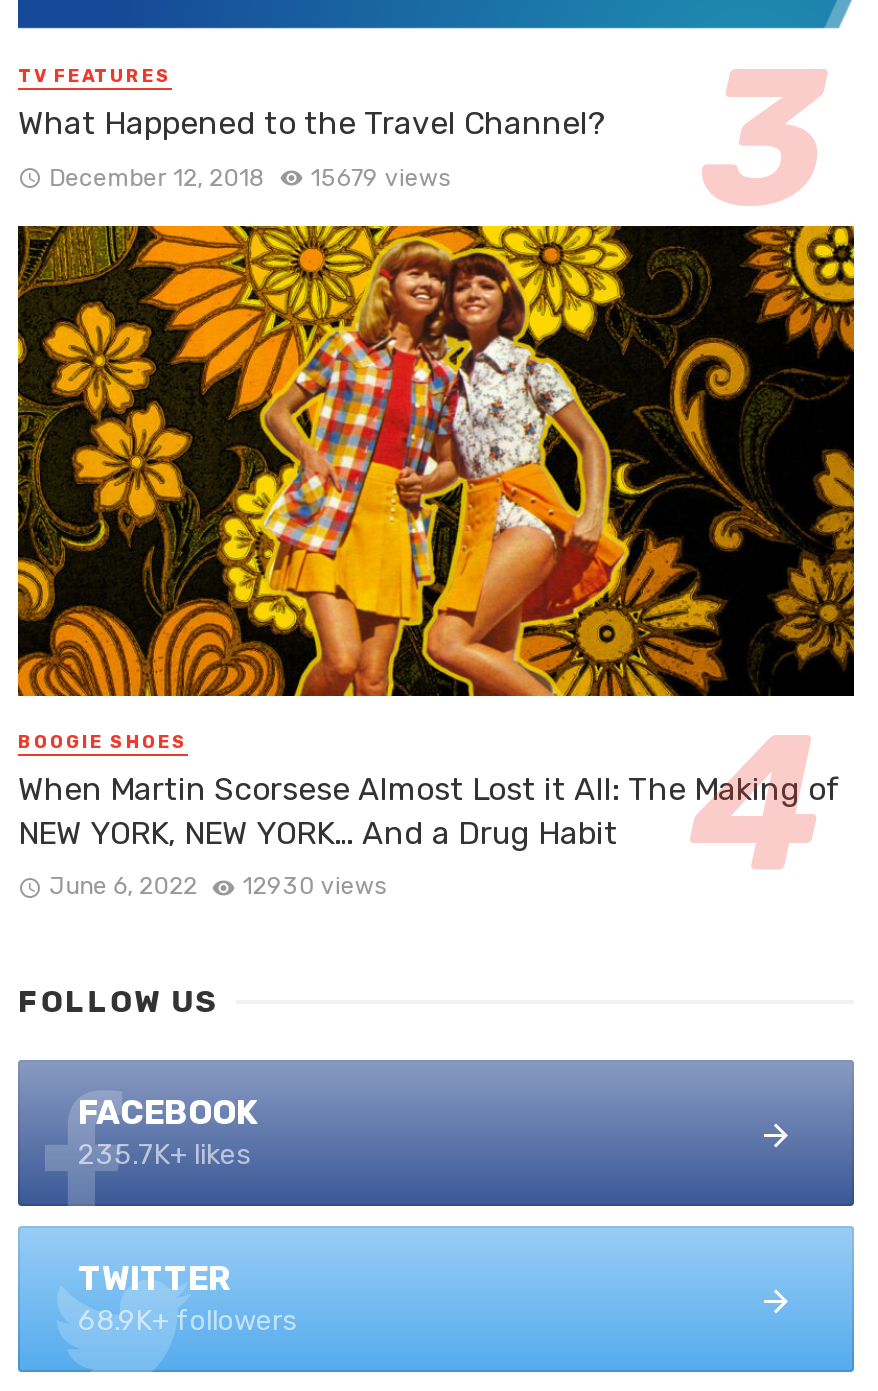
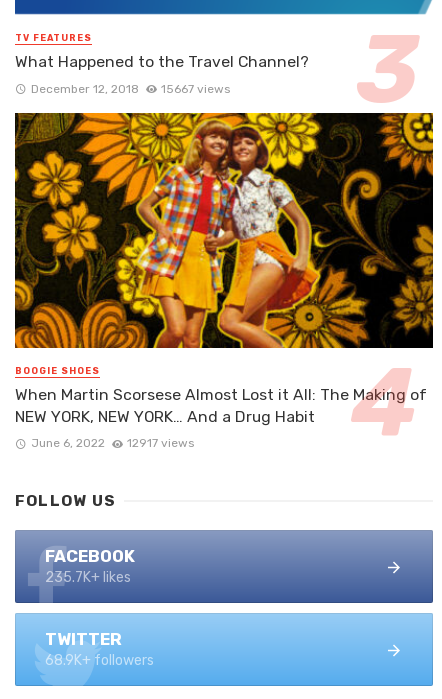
- December 12, 2018 15679 views
+ December 12, 2018 15667 views

- June 6, 2022 12930 views
+ June 6, 2022 12917 views
